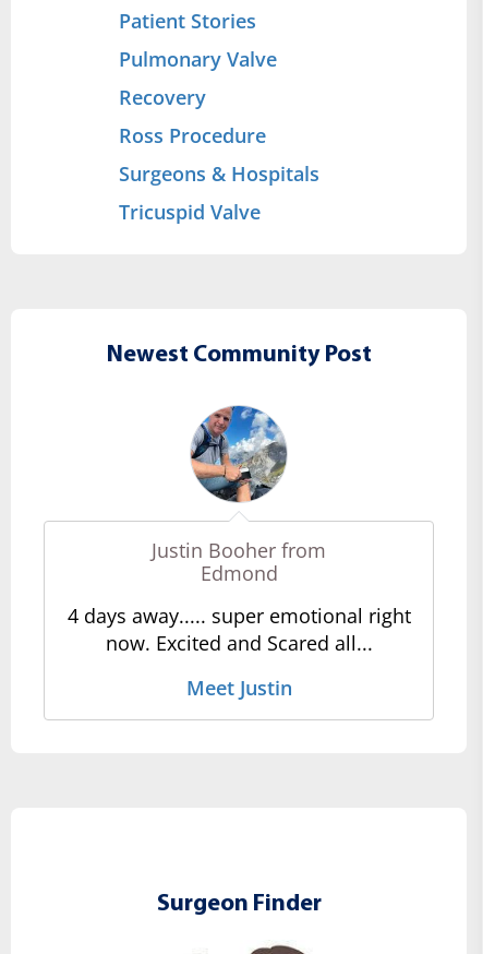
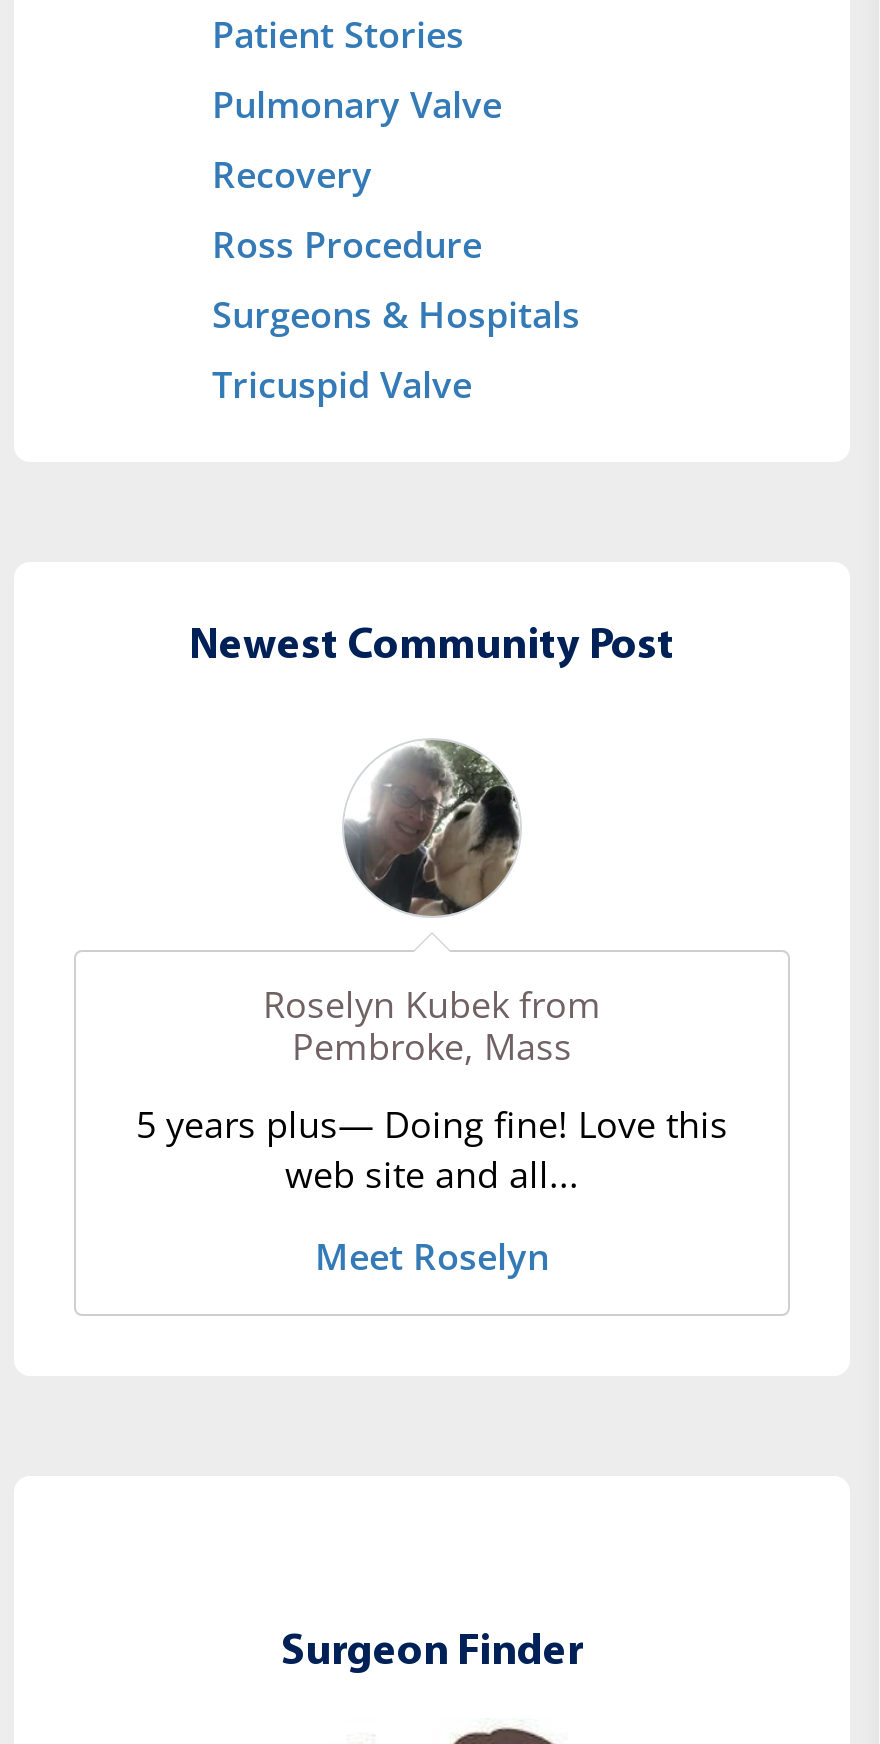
- [image]
- Justin Booher from
- Edmond
+ [image]
+ Roselyn Kubek from
+ Pembroke, Mass

- 4 days away..... super emotional right
- now. Excited and Scared all...
+ 5 years plus— Doing fine! Love this
+ web site and all...

- Meet Justin
+ Meet Roselyn
